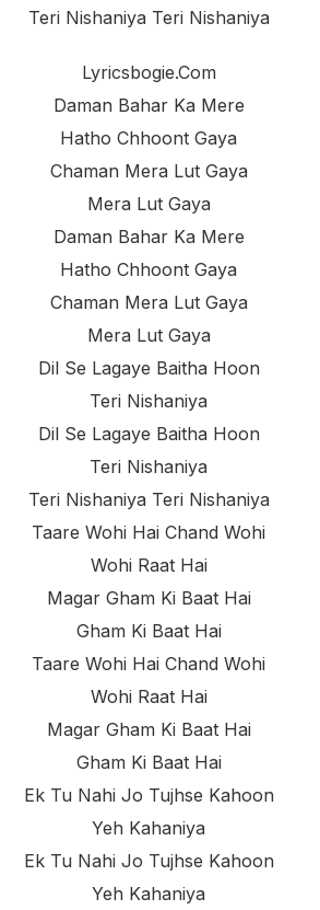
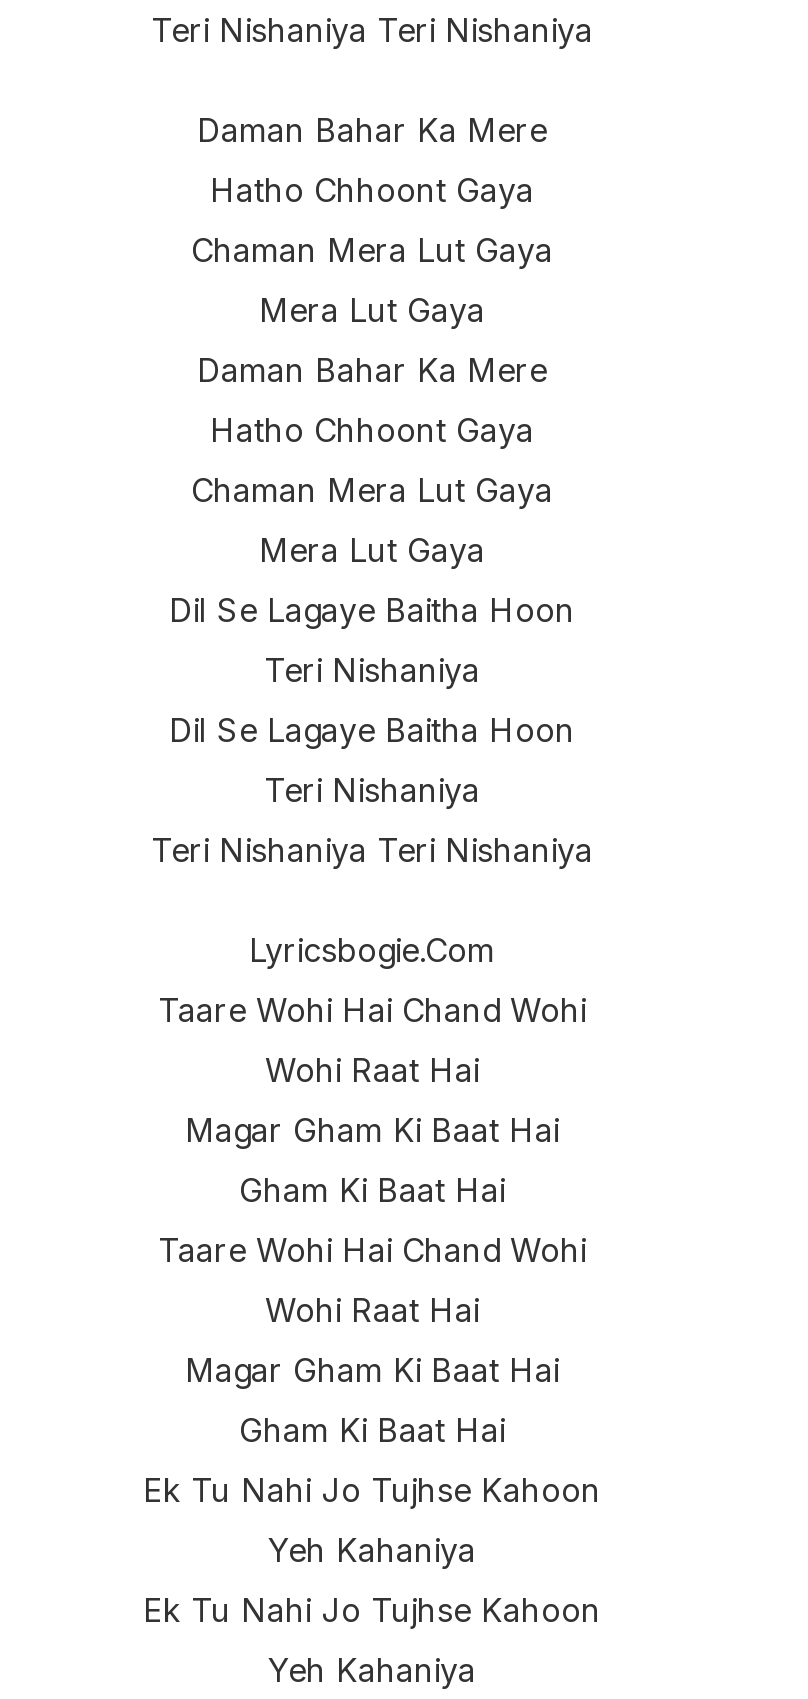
moved down: Lyricsbogie.com

moved up: Daman Bahar Ka Mere | Hatho Chhoont Gaya | Chaman Mera Lut Gaya | ... | Teri Nishaniya | Teri Nishaniya Teri Nishaniya
